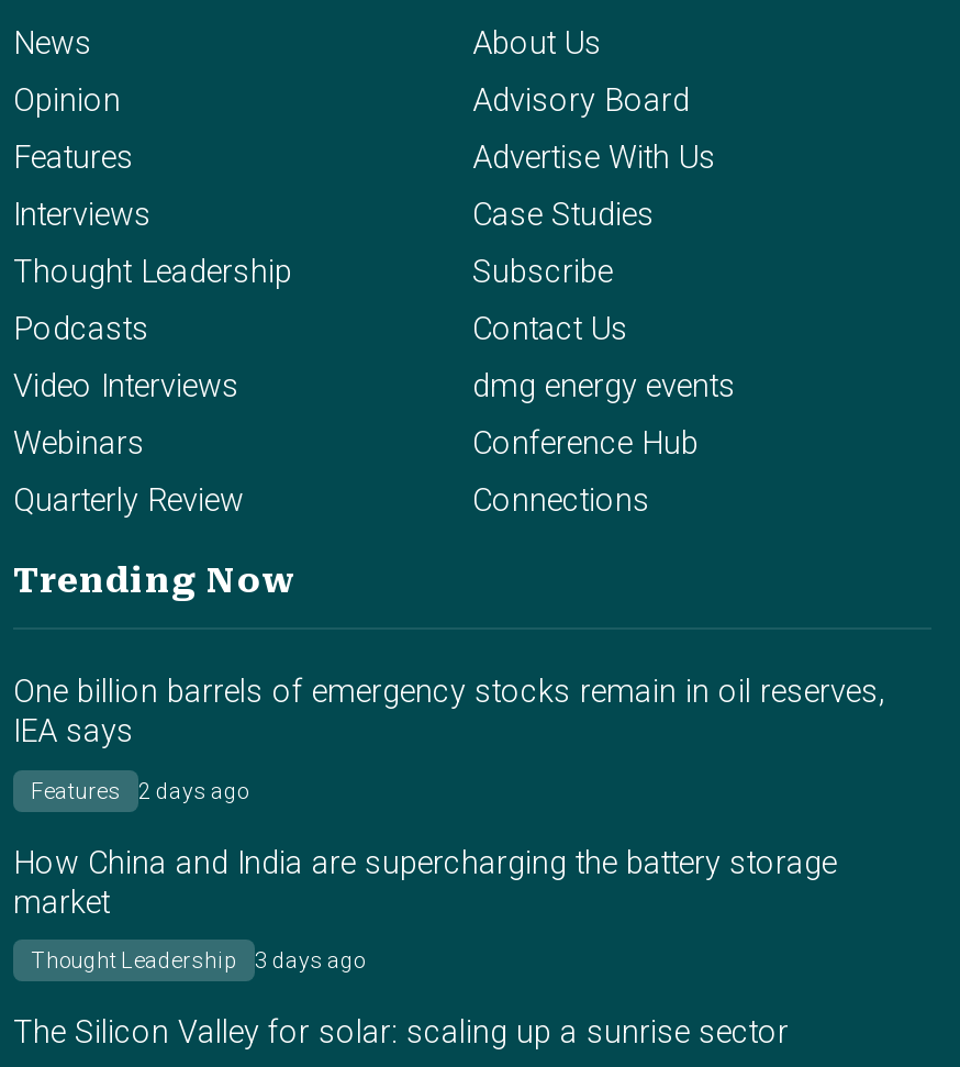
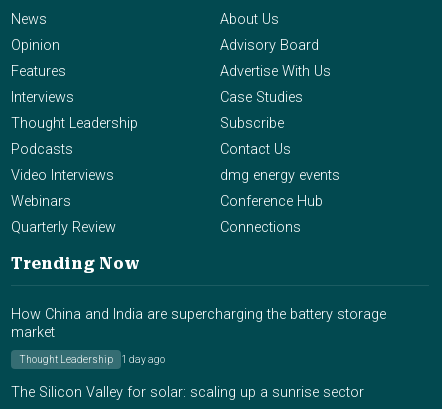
- One billion barrels of emergency stocks remain in oil reserves,
- IEA says
- Features
- 2 days ago

- Thought Leadership 3 days ago
+ Thought Leadership 1 day ago
